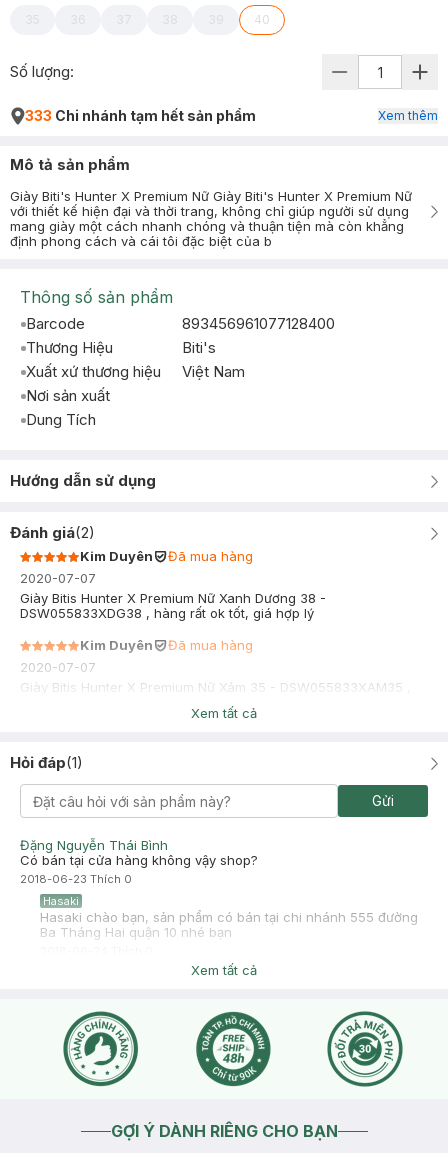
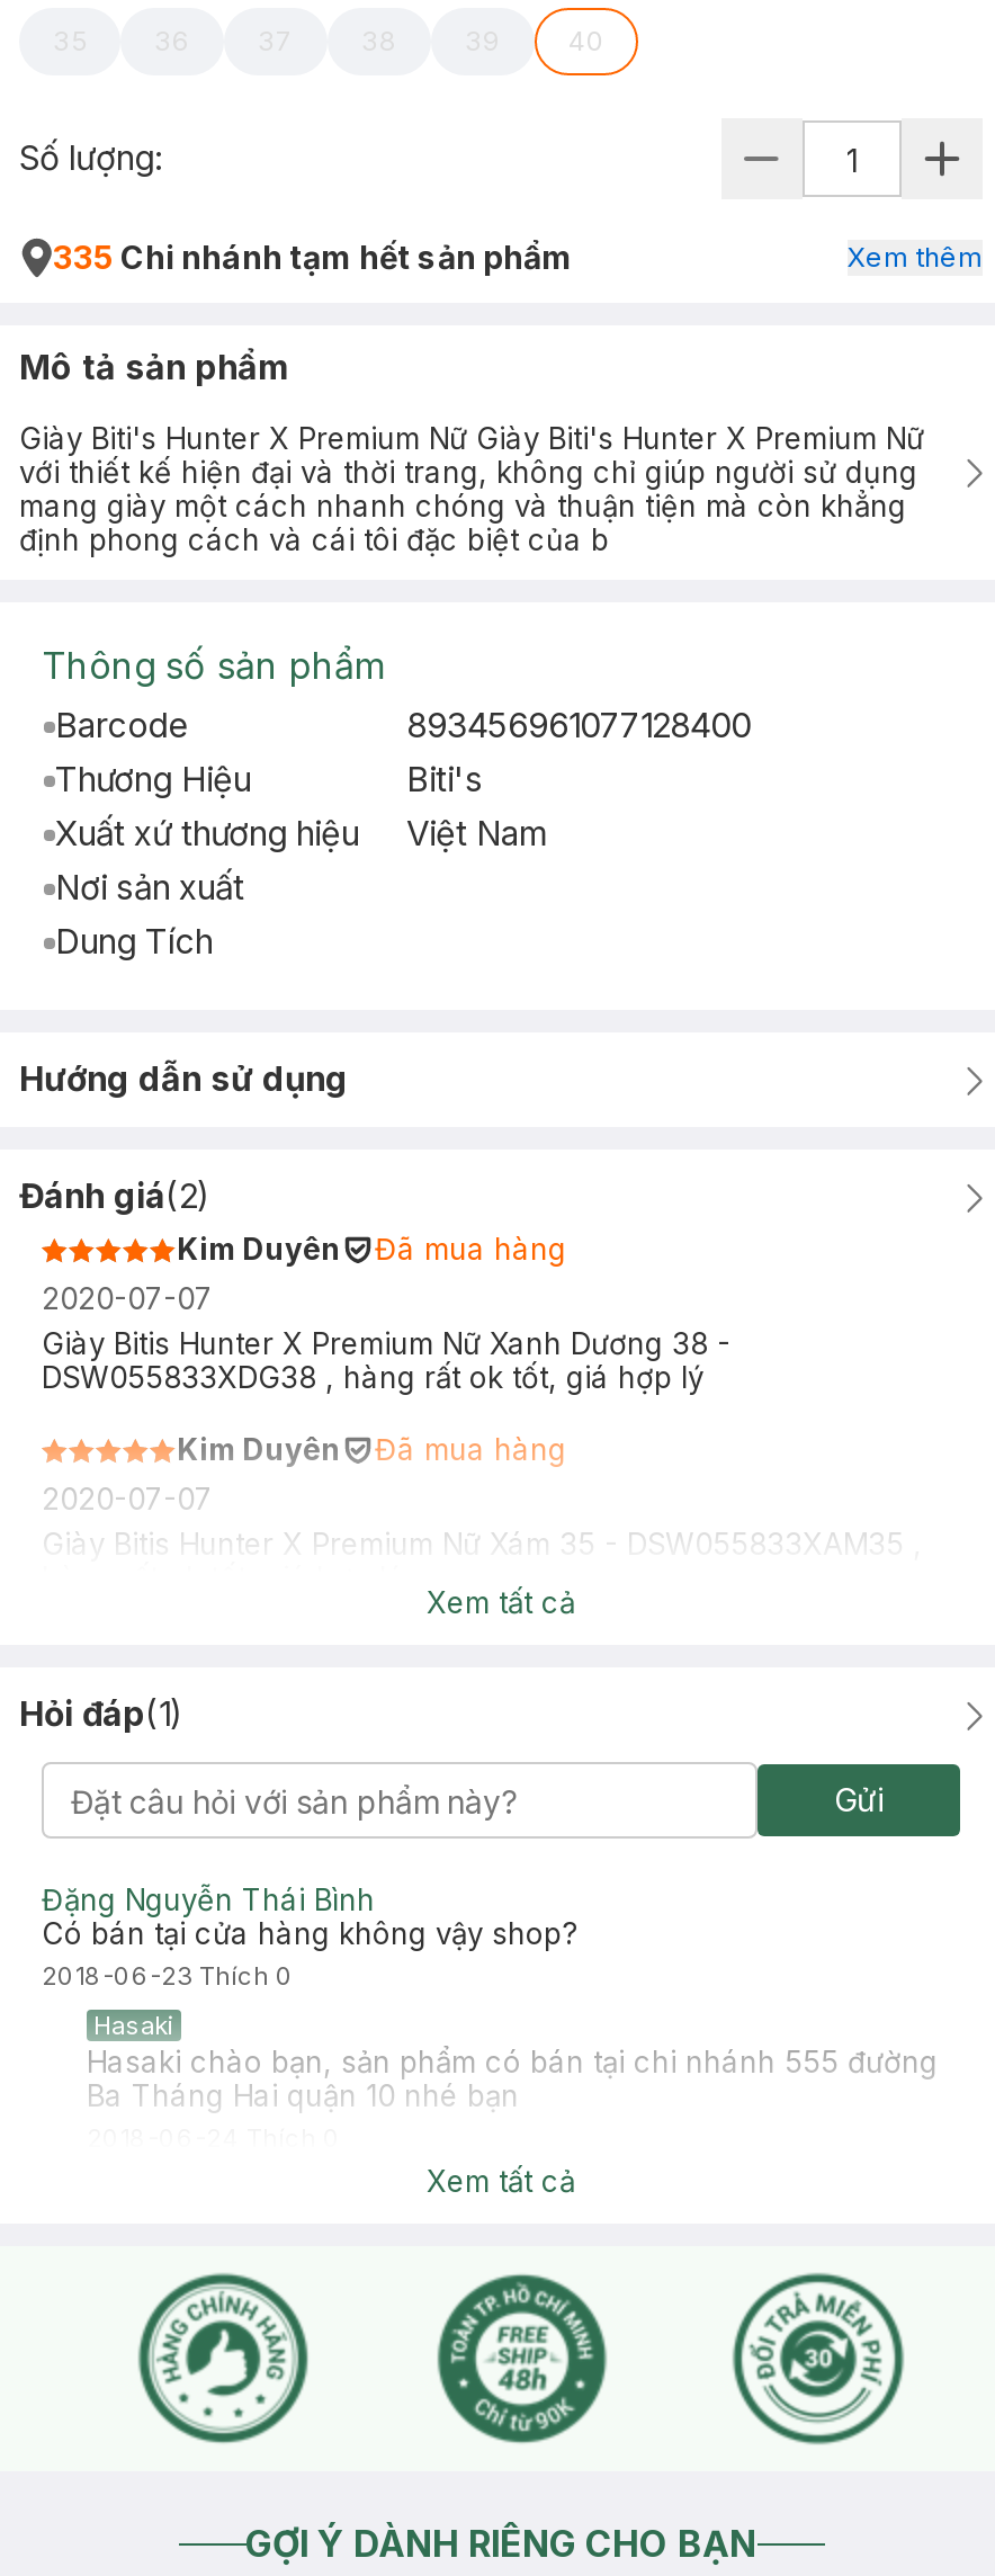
- 333 Chi nhánh tạm hết sản phẩm
+ 335 Chi nhánh tạm hết sản phẩm
